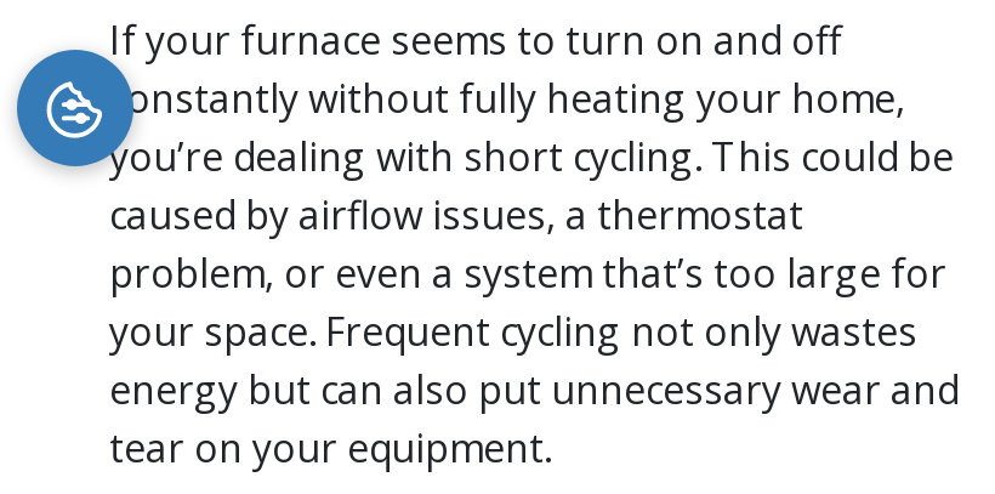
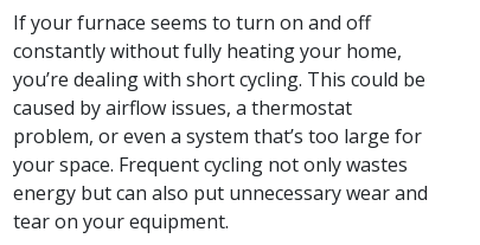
- [image]
